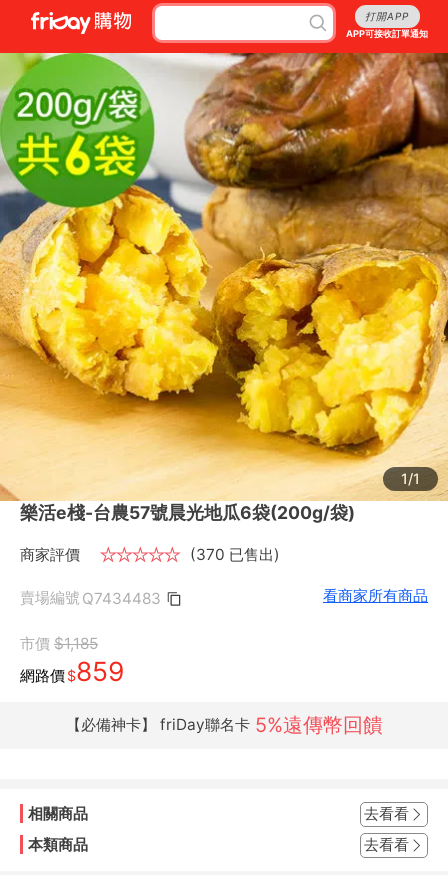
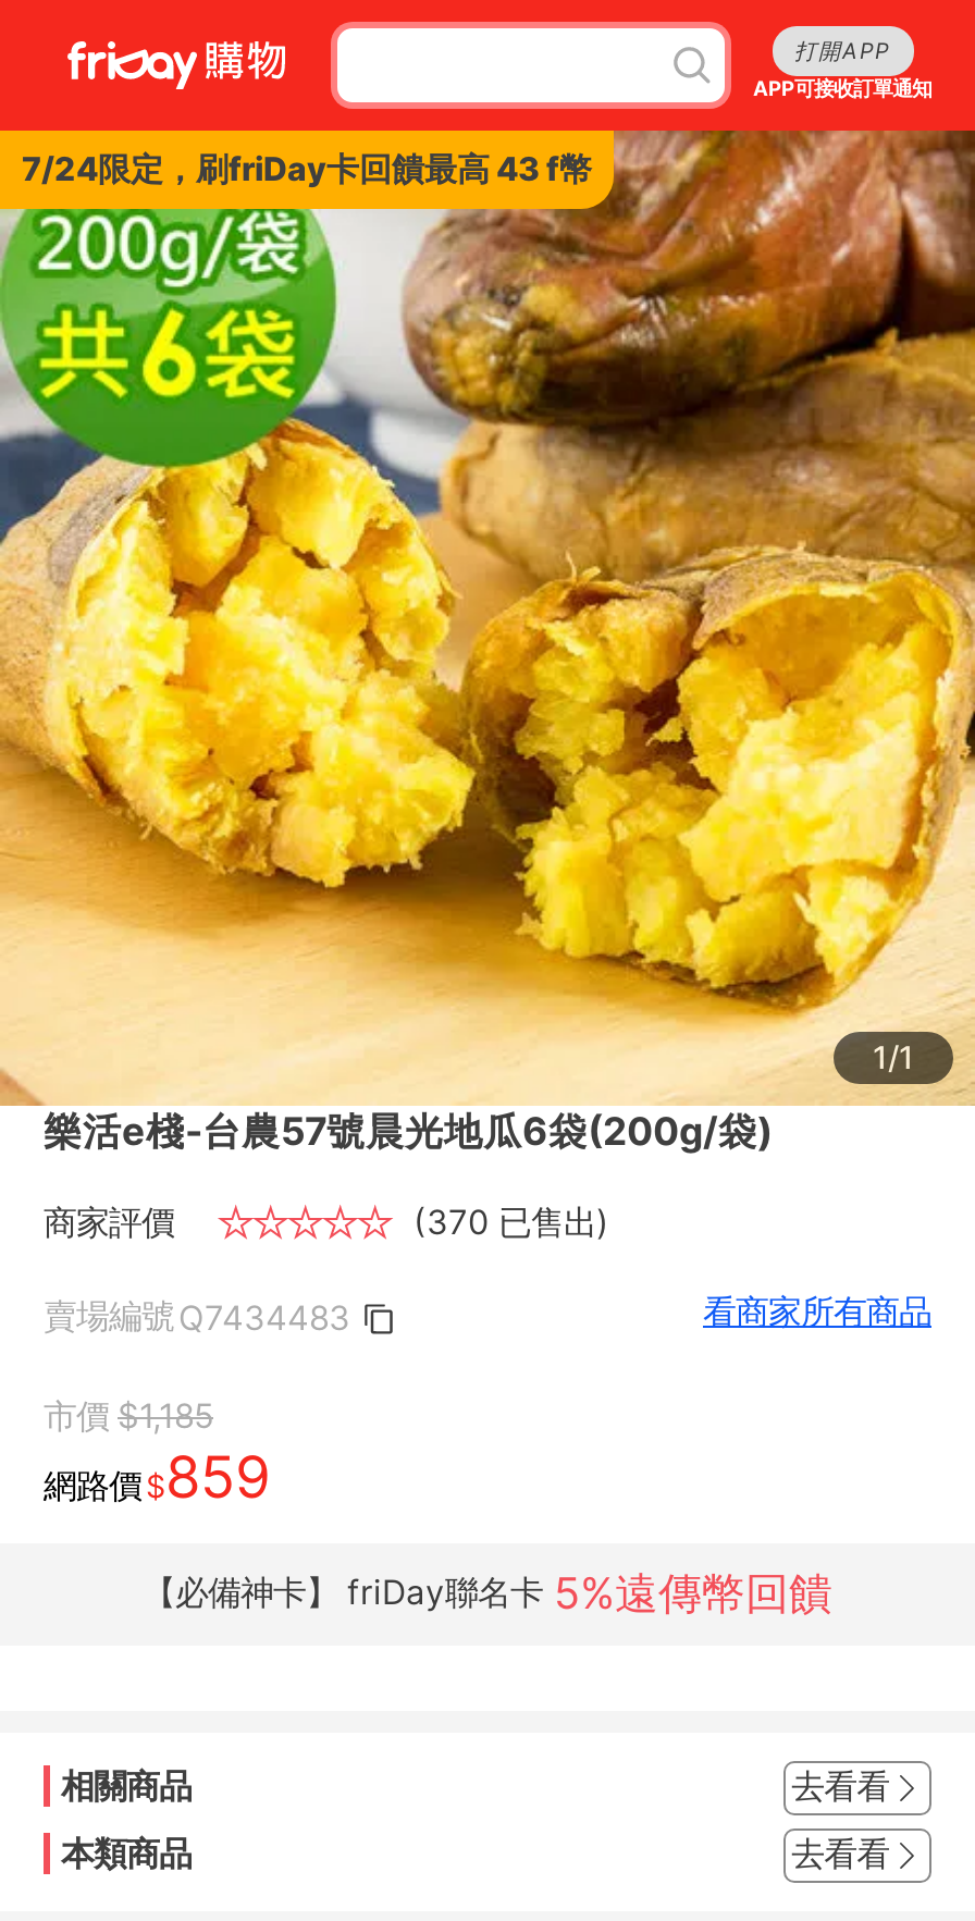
+ 7/24限定，刷friDay卡回饋最高 43 f幣
